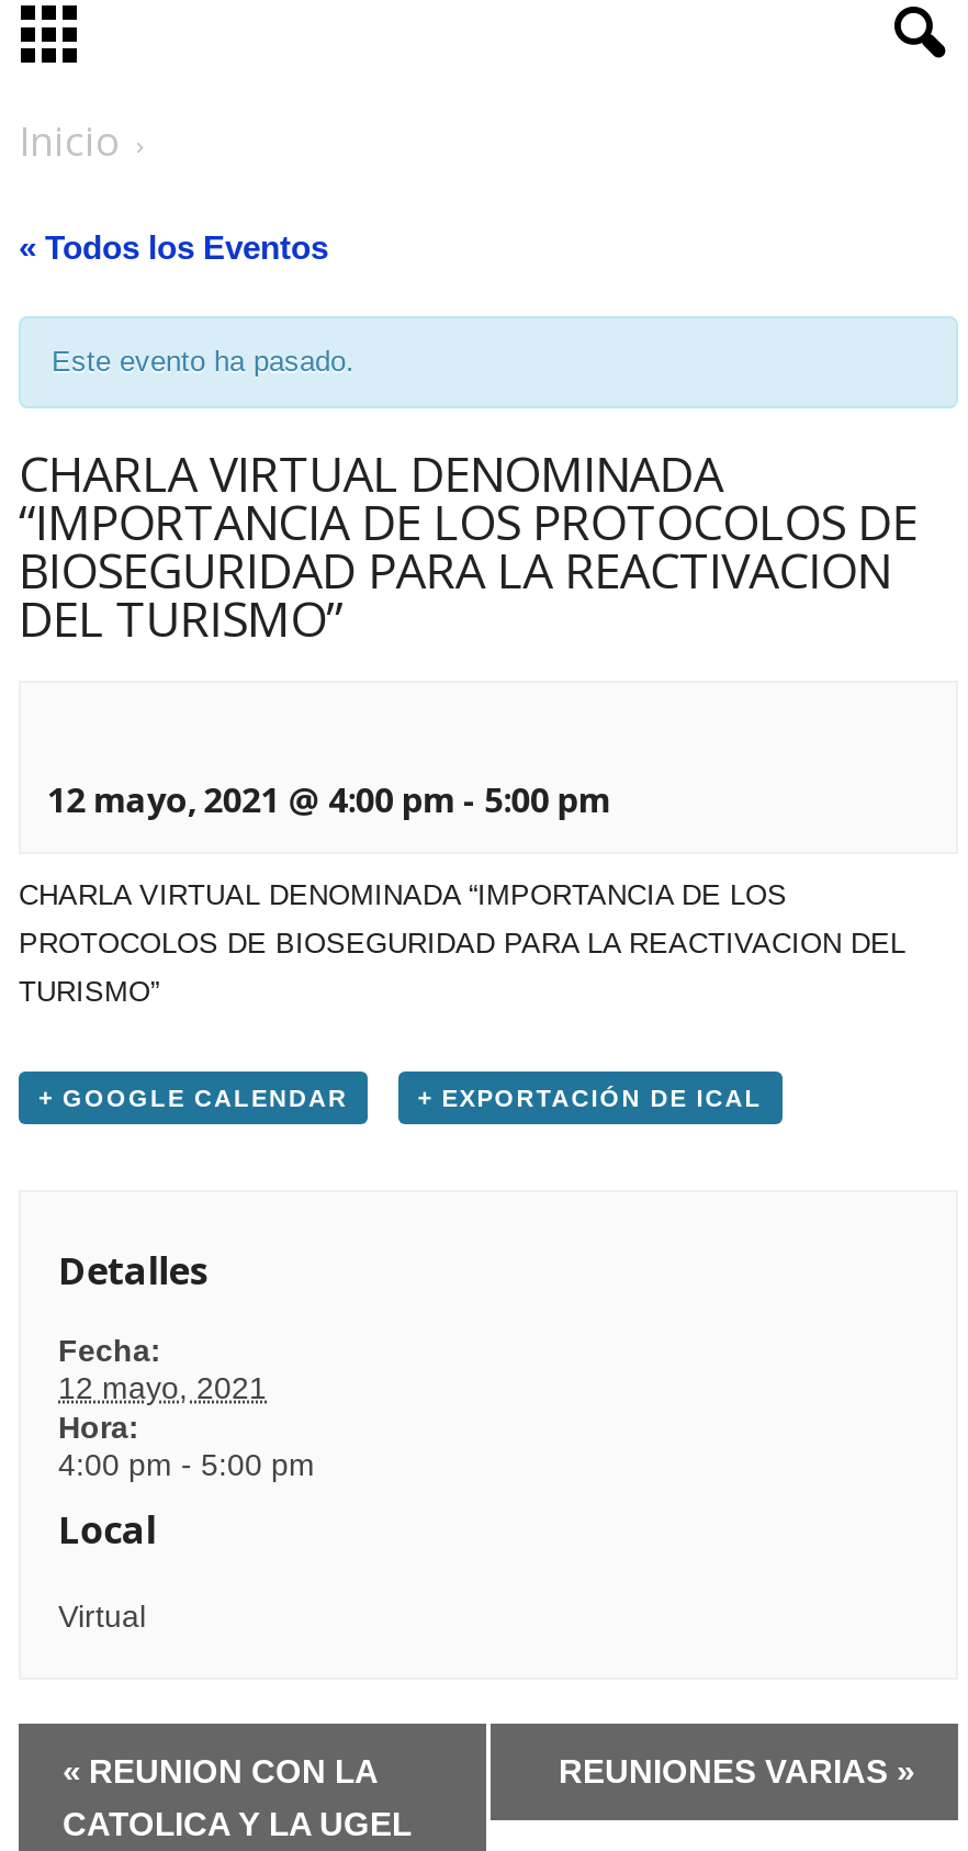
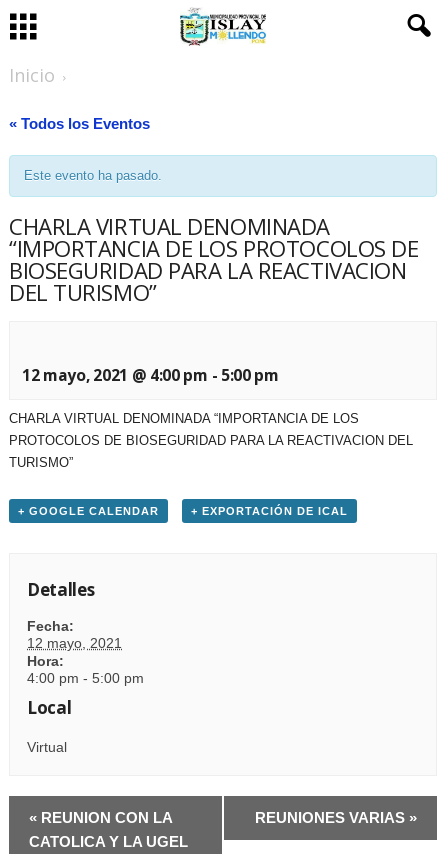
+ [image]
